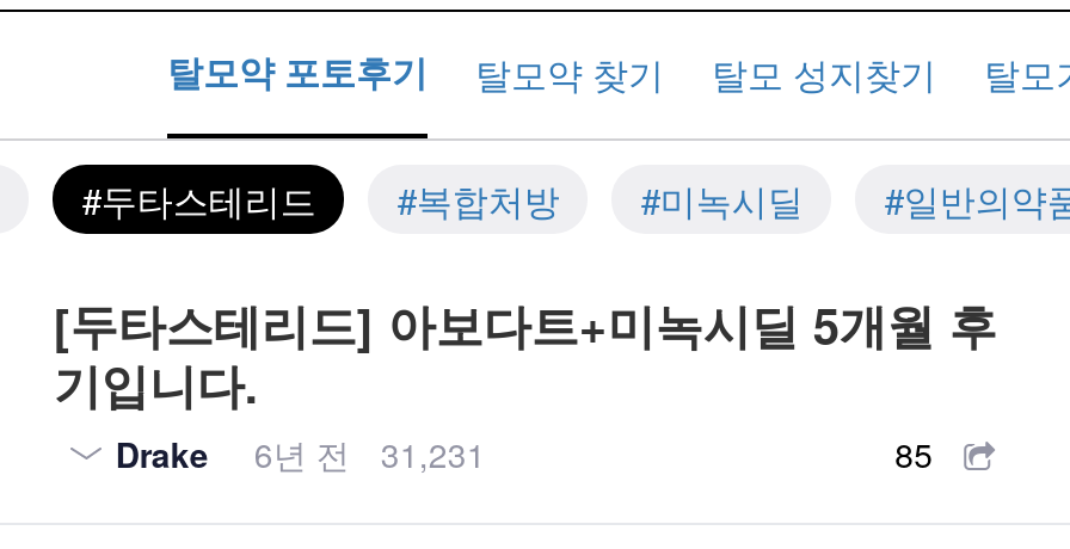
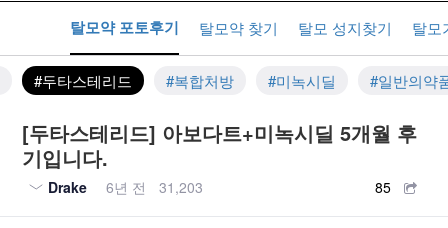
- Drake 6년 전 31,231
+ Drake 6년 전 31,203
